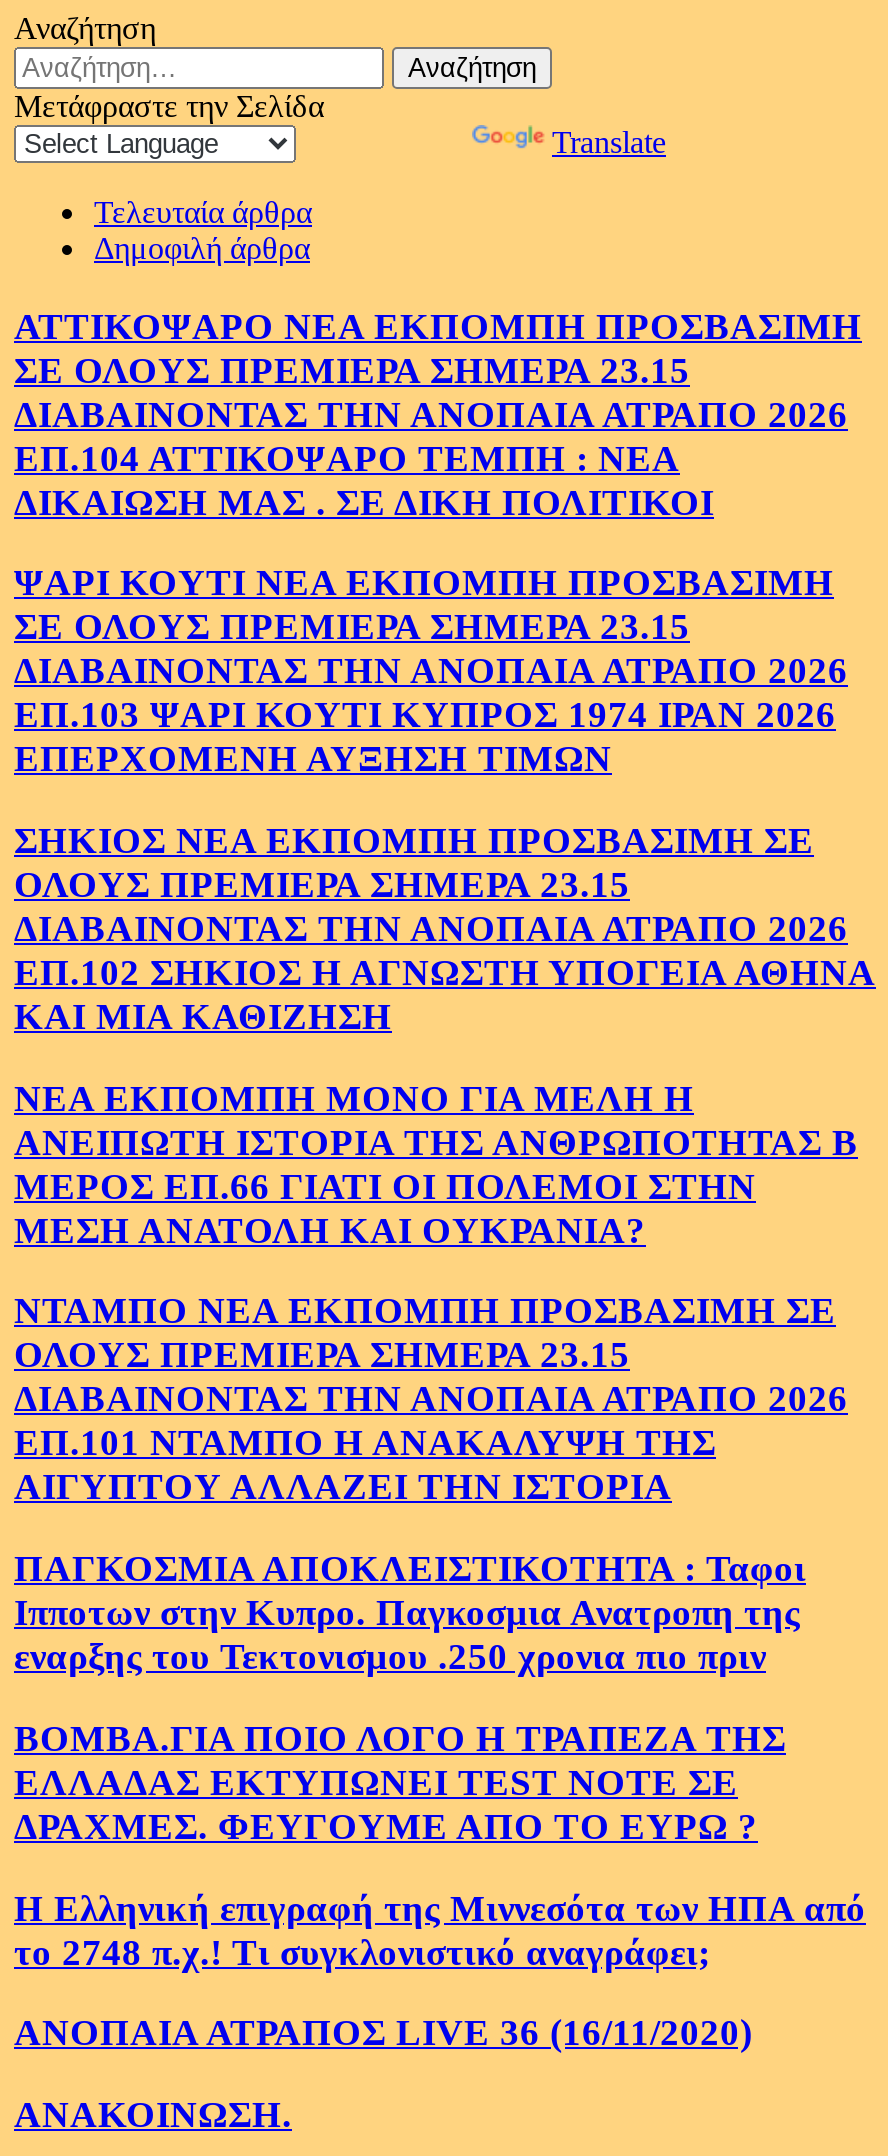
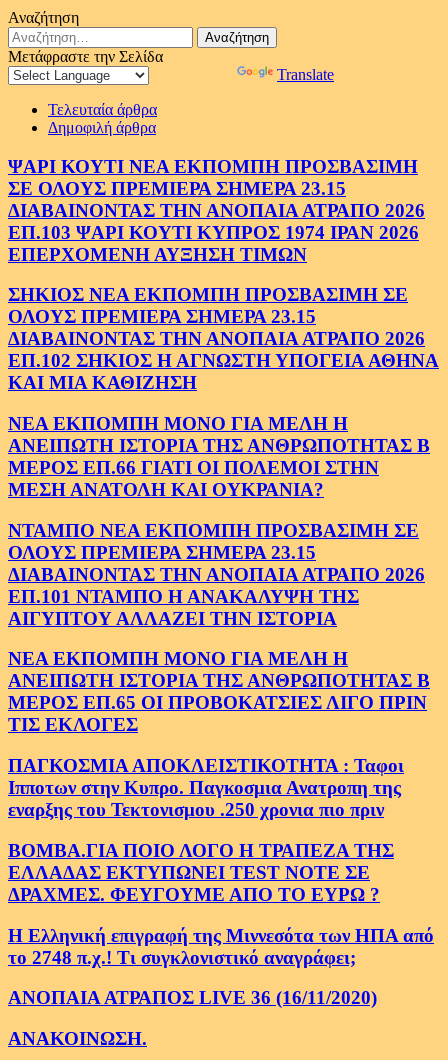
- ΑΤΤΙΚΟΨΑΡΟ ΝΕΑ ΕΚΠΟΜΠΗ ΠΡΟΣΒΑΣΙΜΗ
- ΣΕ ΟΛΟΥΣ ΠΡΕΜΙΕΡΑ ΣΗΜΕΡΑ 23.15
- ΔΙΑΒΑΙΝΟΝΤΑΣ ΤΗΝ ΑΝΟΠΑΙΑ ΑΤΡΑΠΟ 2026
- ΕΠ.104 ΑΤΤΙΚΟΨΑΡΟ ΤΕΜΠΗ : ΝΕΑ
- ΔΙΚΑΙΩΣΗ ΜΑΣ . ΣΕ ΔΙΚΗ ΠΟΛΙΤΙΚΟΙ

moved up: ΨΑΡΙ ΚΟΥΤΙ ΝΕΑ ΕΚΠΟΜΠΗ ΠΡΟΣΒΑΣΙΜΗ | ΣΕ ΟΛΟΥΣ ΠΡΕΜΙΕΡΑ ΣΗΜΕΡΑ 23.15 | ΔΙΑΒΑΙΝΟΝΤΑΣ ΤΗΝ ΑΝΟΠΑΙΑ ΑΤΡΑΠΟ 2026 | ... | ΕΠ.101 ΝΤΑΜΠΟ Η ΑΝΑΚΑΛΥΨΗ ΤΗΣ | ΑΙΓΥΠΤΟΥ ΑΛΛΑΖΕΙ ΤΗΝ ΙΣΤΟΡΙΑ

+ ΝΕΑ ΕΚΠΟΜΠΗ ΜΟΝΟ ΓΙΑ ΜΕΛΗ Η
+ ΑΝΕΙΠΩΤΗ ΙΣΤΟΡΙΑ ΤΗΣ ΑΝΘΡΩΠΟΤΗΤΑΣ Β
+ ΜΕΡΟΣ ΕΠ.65 ΟΙ ΠΡΟΒΟΚΑΤΣΙΕΣ ΛΙΓΟ ΠΡΙΝ
+ ΤΙΣ ΕΚΛΟΓΕΣ
